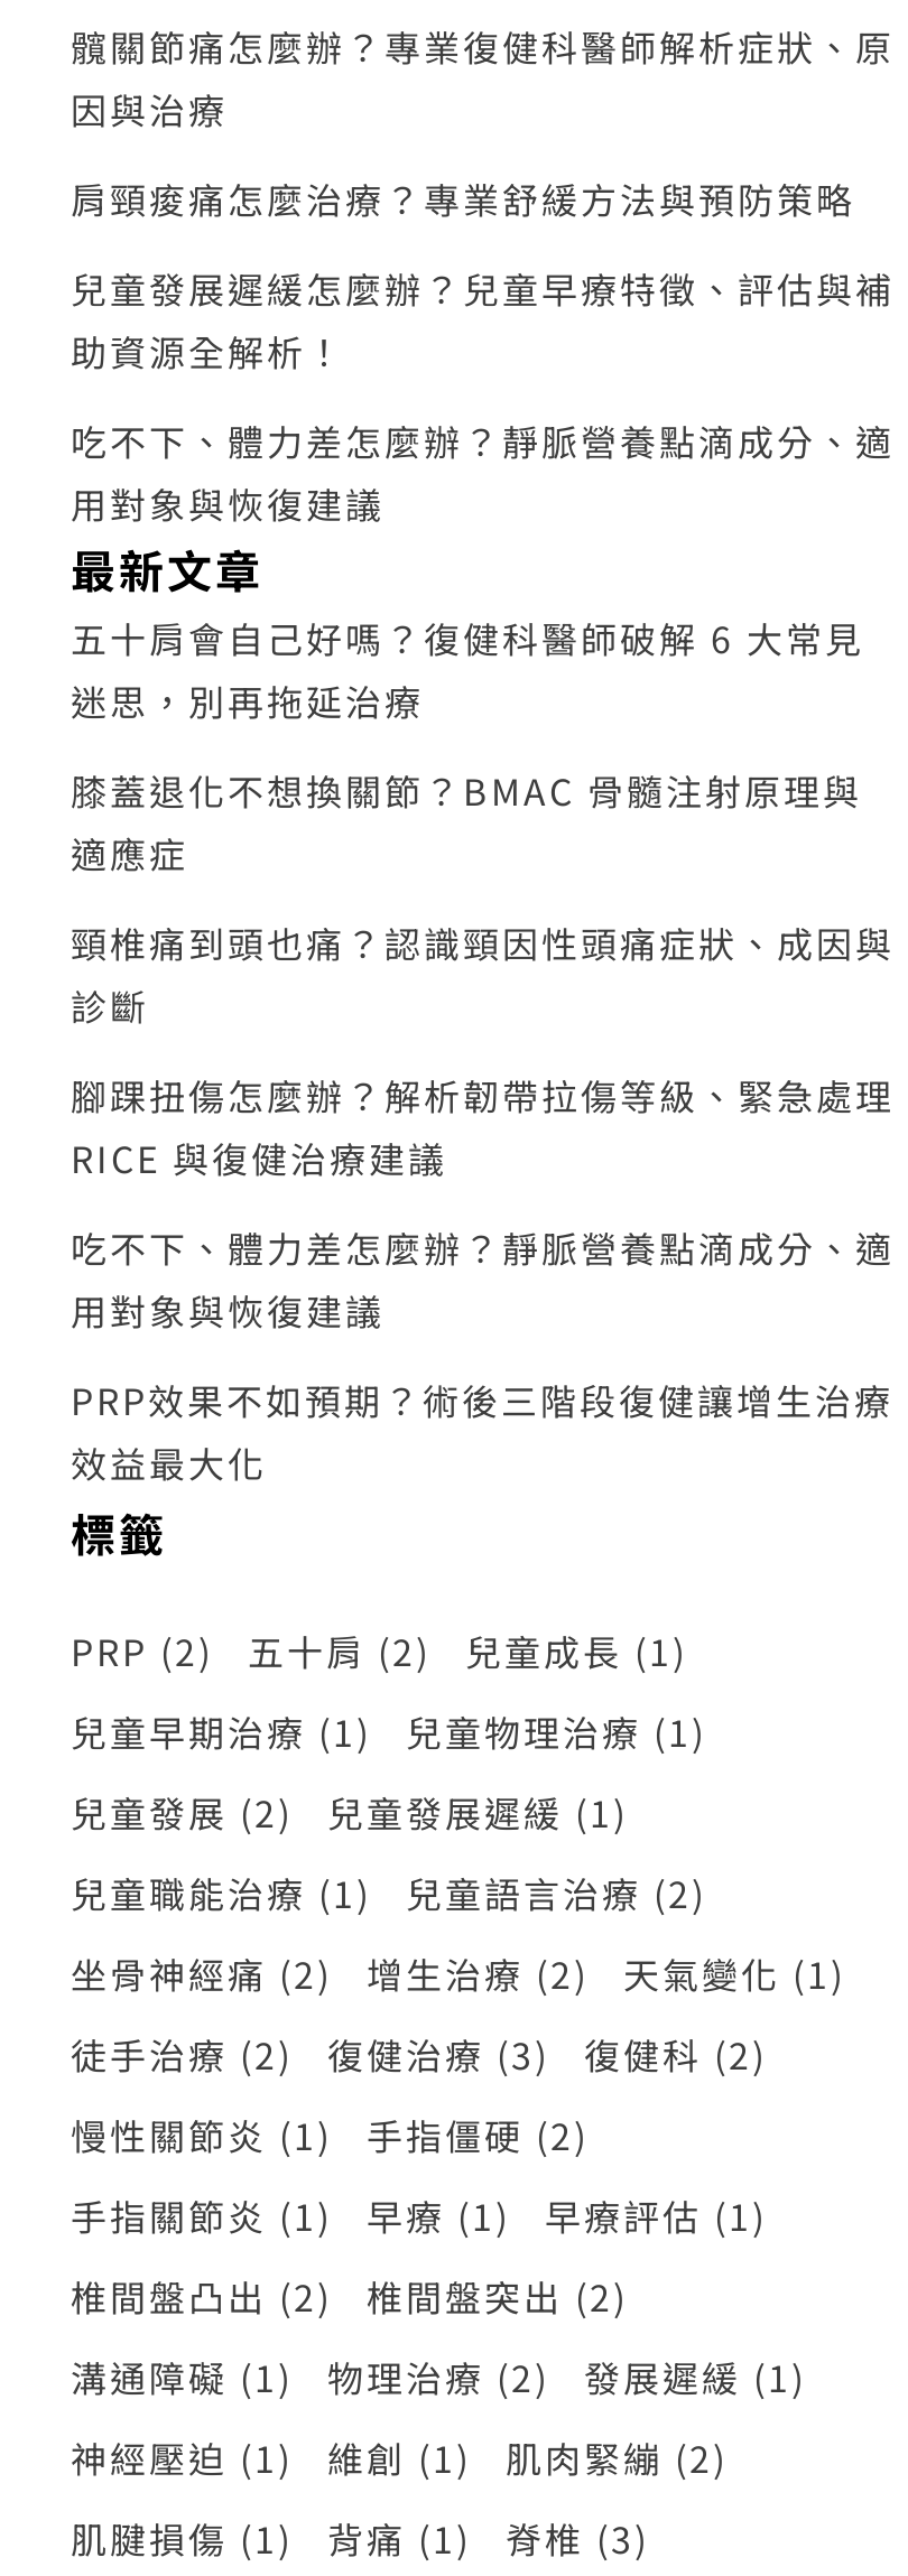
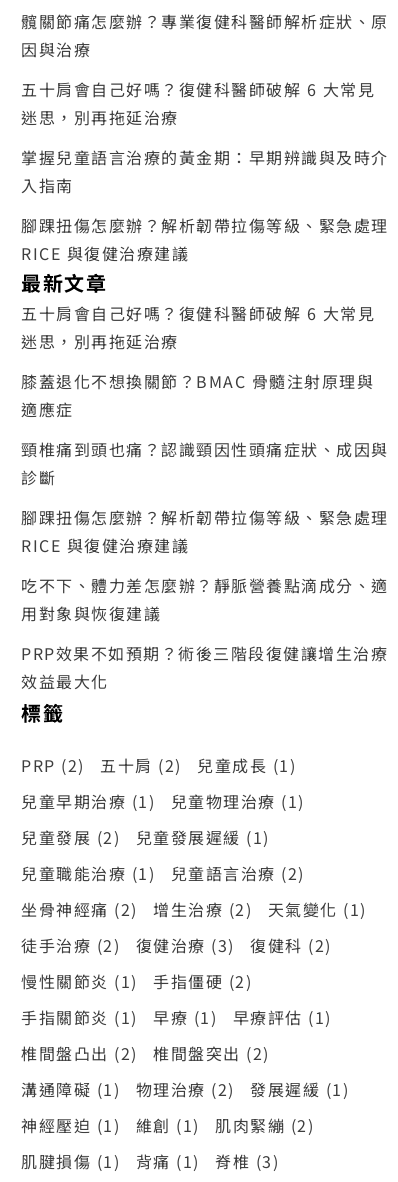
- 肩頸痠痛怎麼治療？專業舒緩方法與預防策略
+ 五十肩會自己好嗎？復健科醫師破解 6 大常見
+ 迷思，別再拖延治療

- 兒童發展遲緩怎麼辦？兒童早療特徵、評估與補
- 助資源全解析！
+ 掌握兒童語言治療的黃金期：早期辨識與及時介
+ 入指南

- 吃不下、體力差怎麼辦？靜脈營養點滴成分、適
- 用對象與恢復建議
+ 腳踝扭傷怎麼辦？解析韌帶拉傷等級、緊急處理
+ RICE 與復健治療建議
